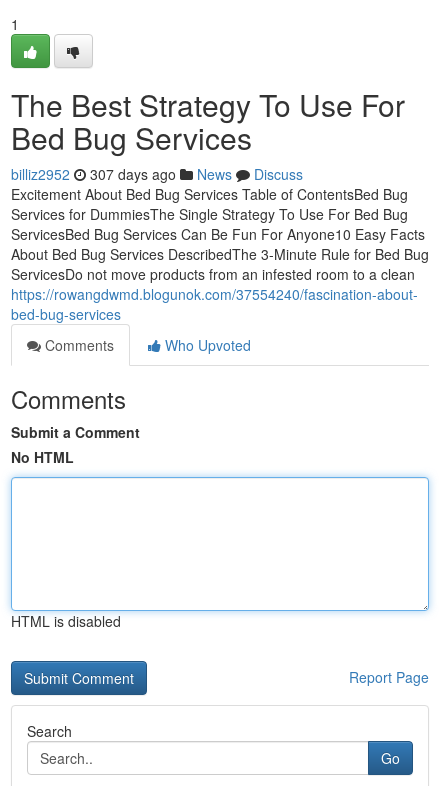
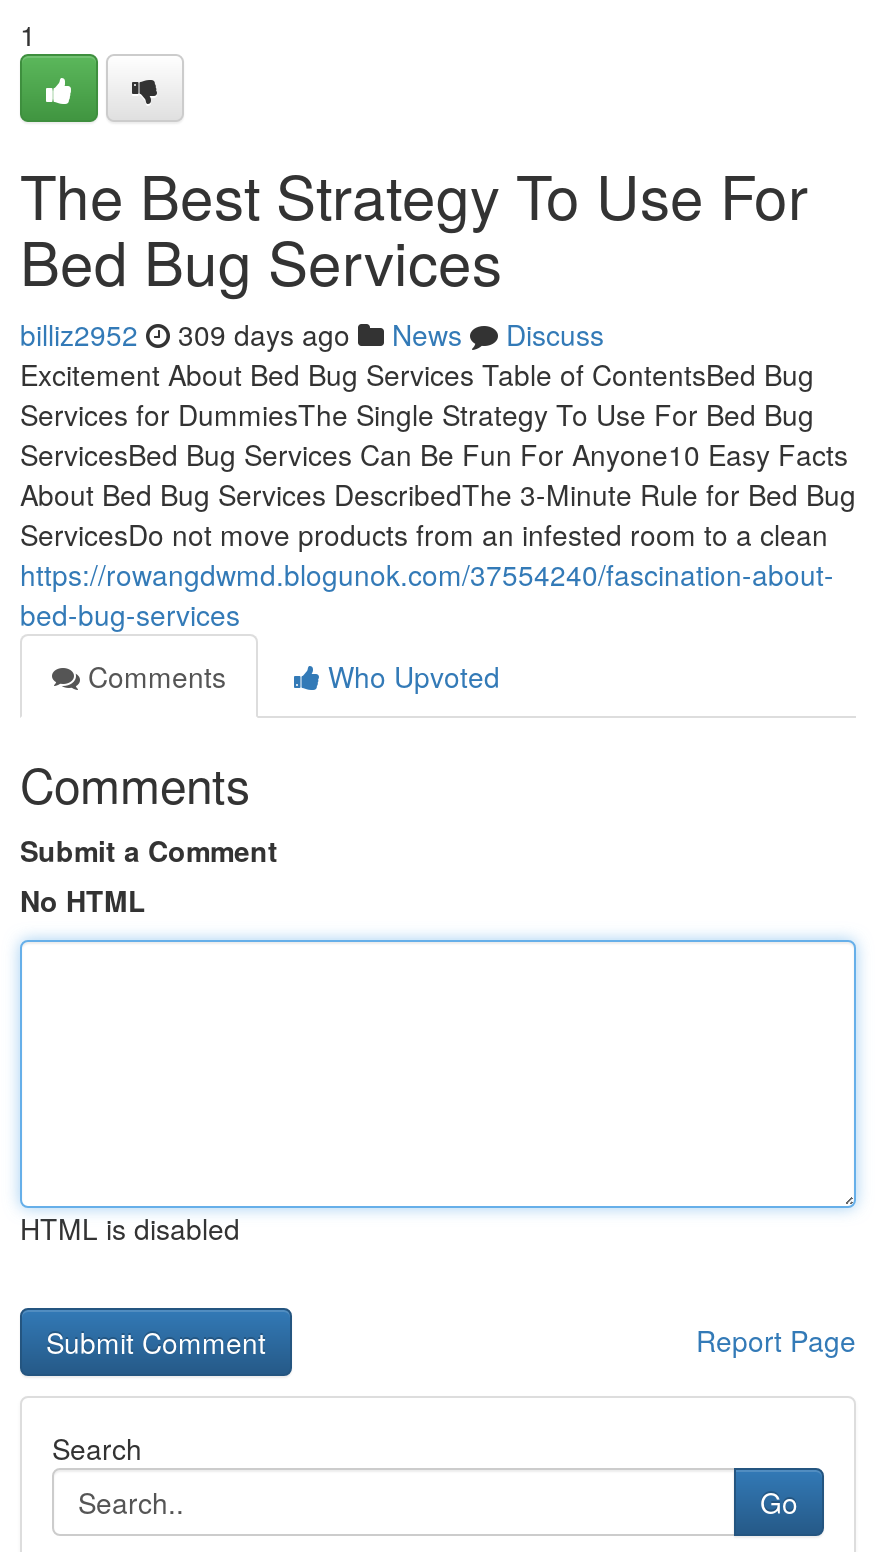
- billiz2952 307 days ago News Discuss
+ billiz2952 309 days ago News Discuss
